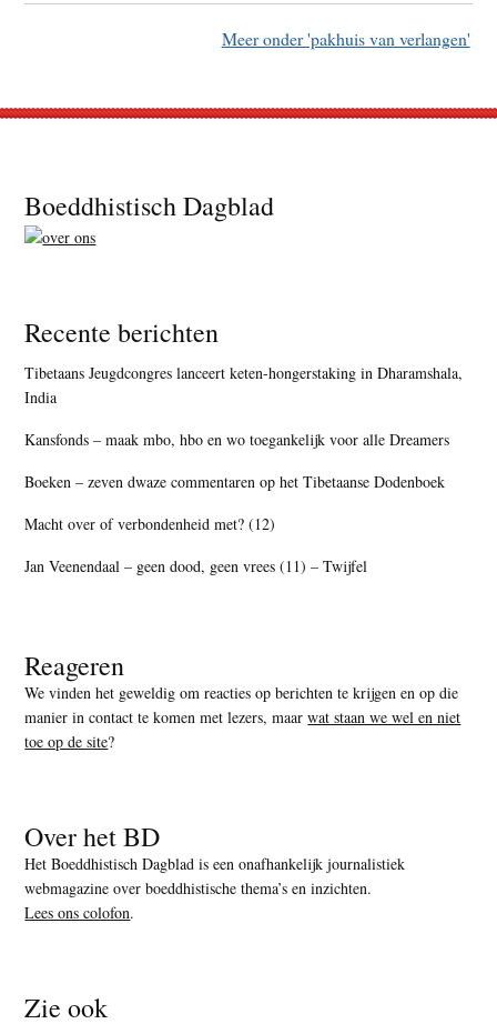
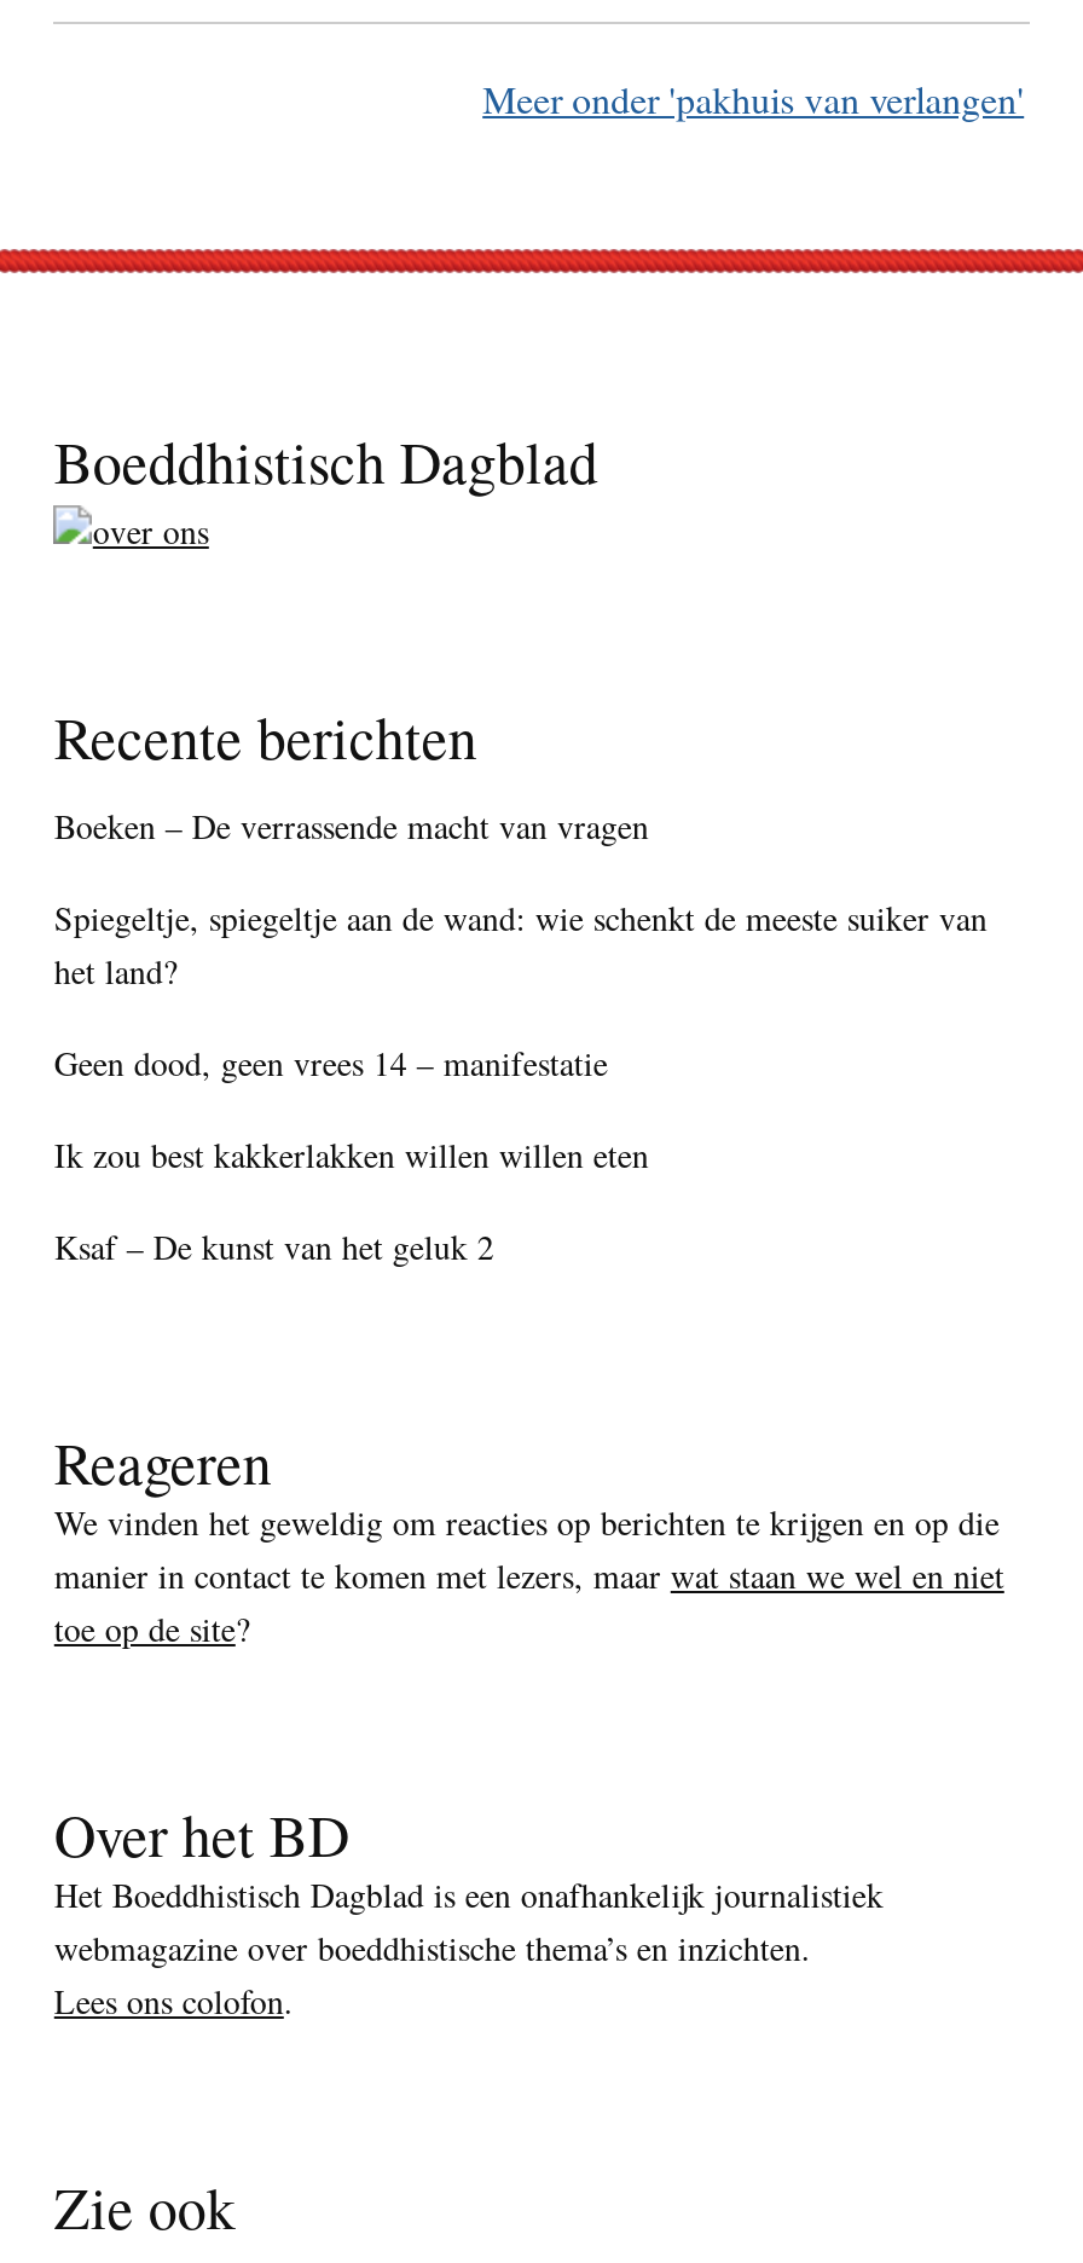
- Tibetaans Jeugdcongres lanceert keten-hongerstaking in Dharamshala,
- India
+ Boeken – De verrassende macht van vragen

- Kansfonds – maak mbo, hbo en wo toegankelijk voor alle Dreamers
+ Spiegeltje, spiegeltje aan de wand: wie schenkt de meeste suiker van
+ het land?

- Boeken – zeven dwaze commentaren op het Tibetaanse Dodenboek
+ Geen dood, geen vrees 14 – manifestatie

- Macht over of verbondenheid met? (12)
+ Ik zou best kakkerlakken willen willen eten

- Jan Veenendaal – geen dood, geen vrees (11) – Twijfel
+ Ksaf – De kunst van het geluk 2
